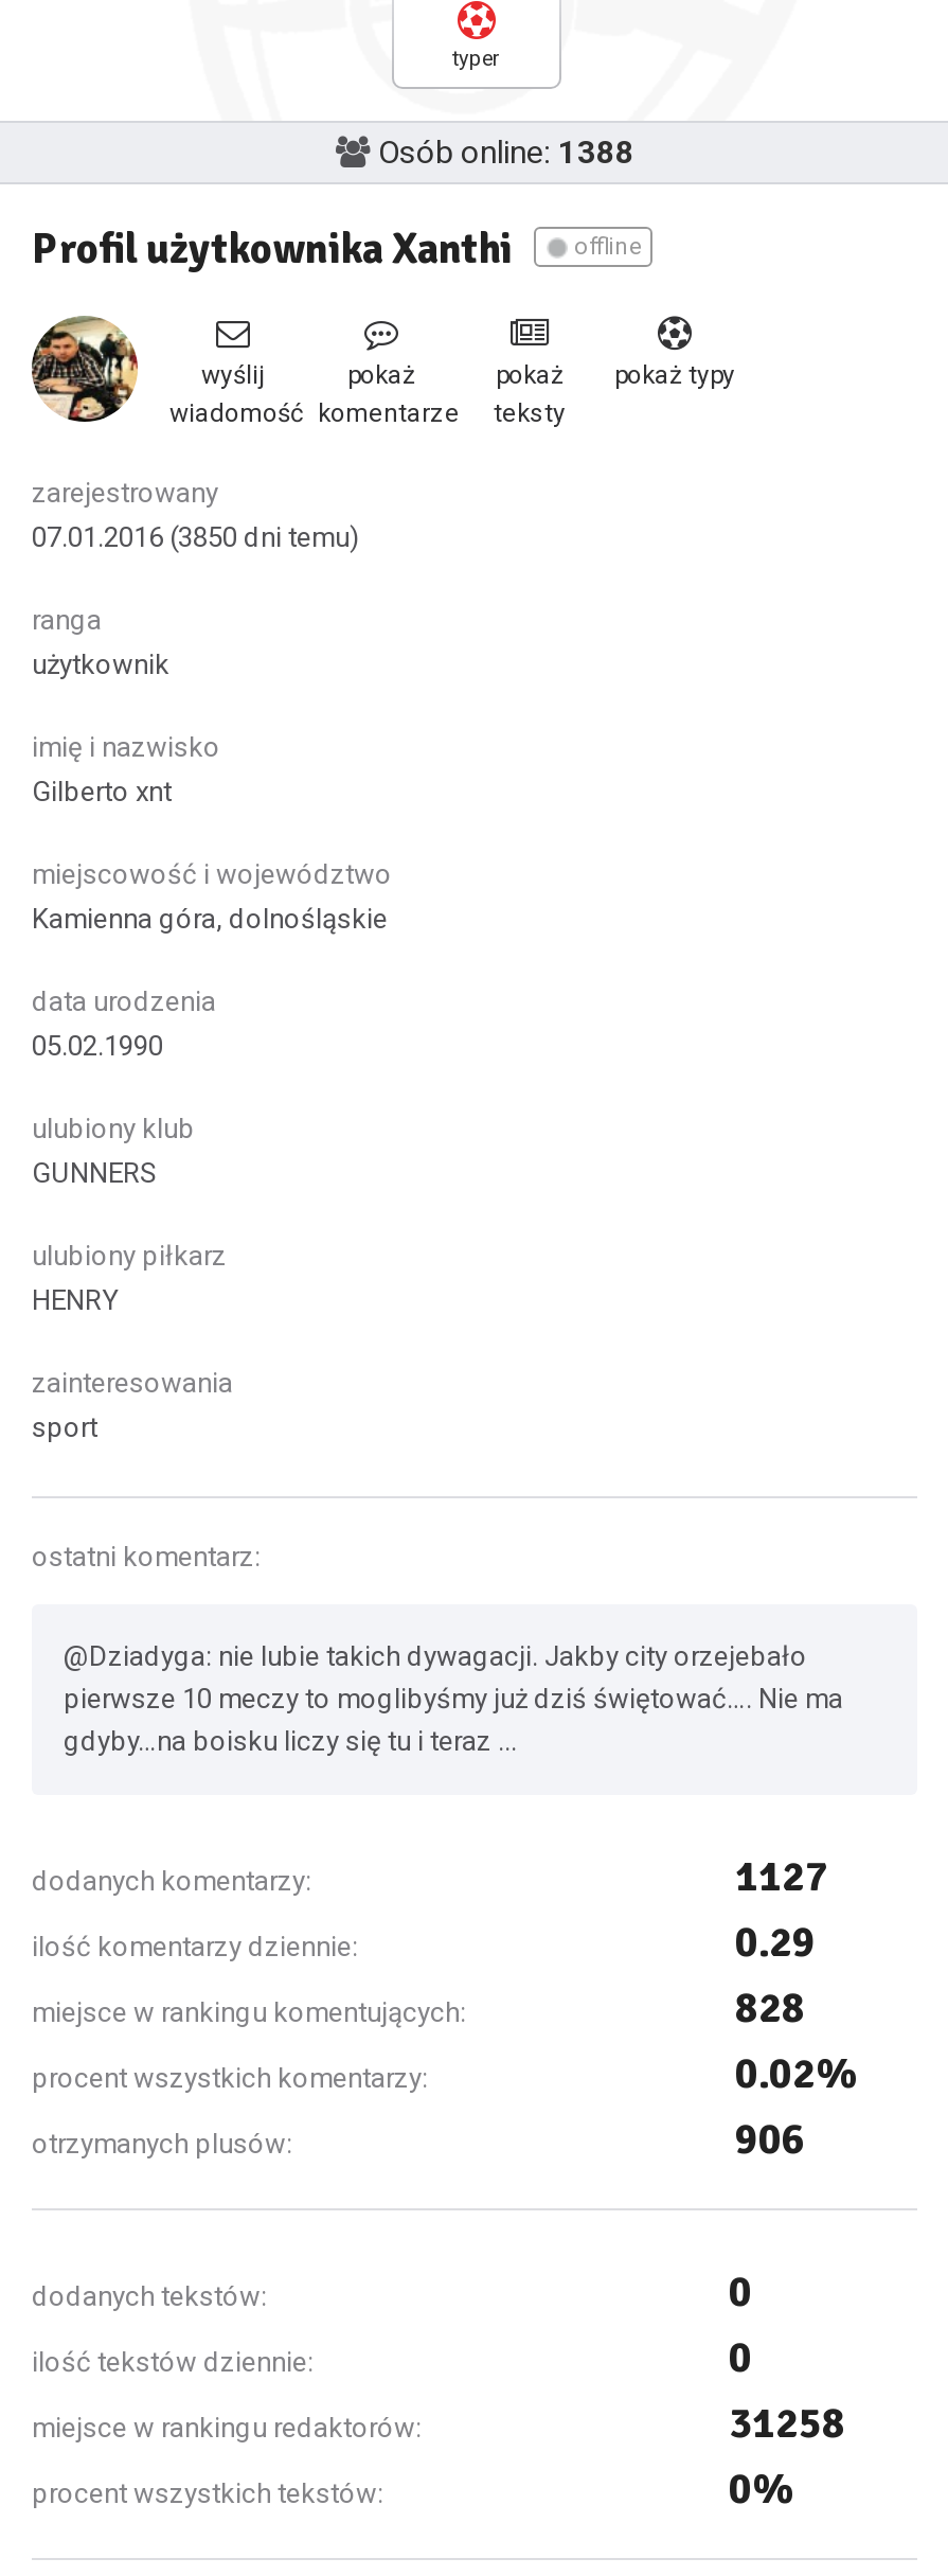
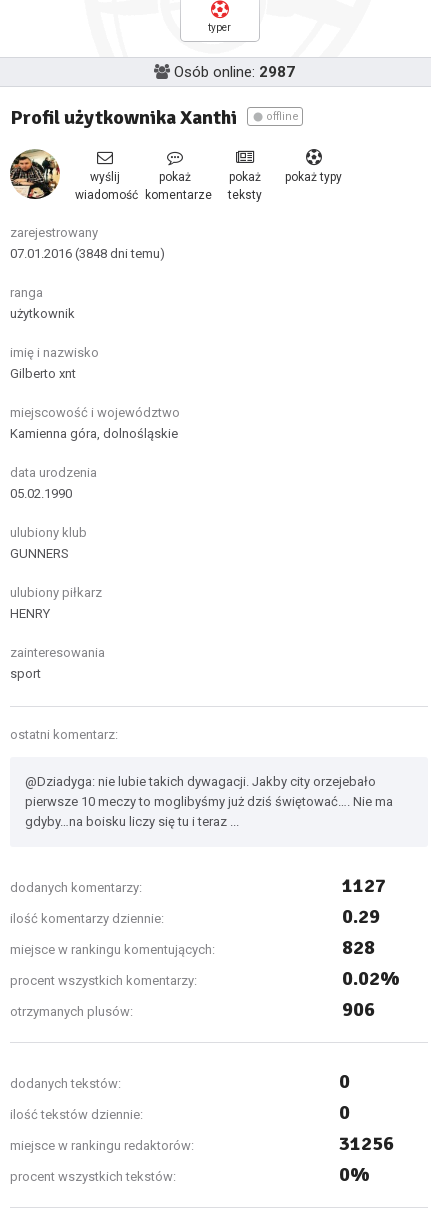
- Osób online: 1388
+ Osób online: 2987

- 07.01.2016 (3850 dni temu)
+ 07.01.2016 (3848 dni temu)

- 31258
+ 31256
